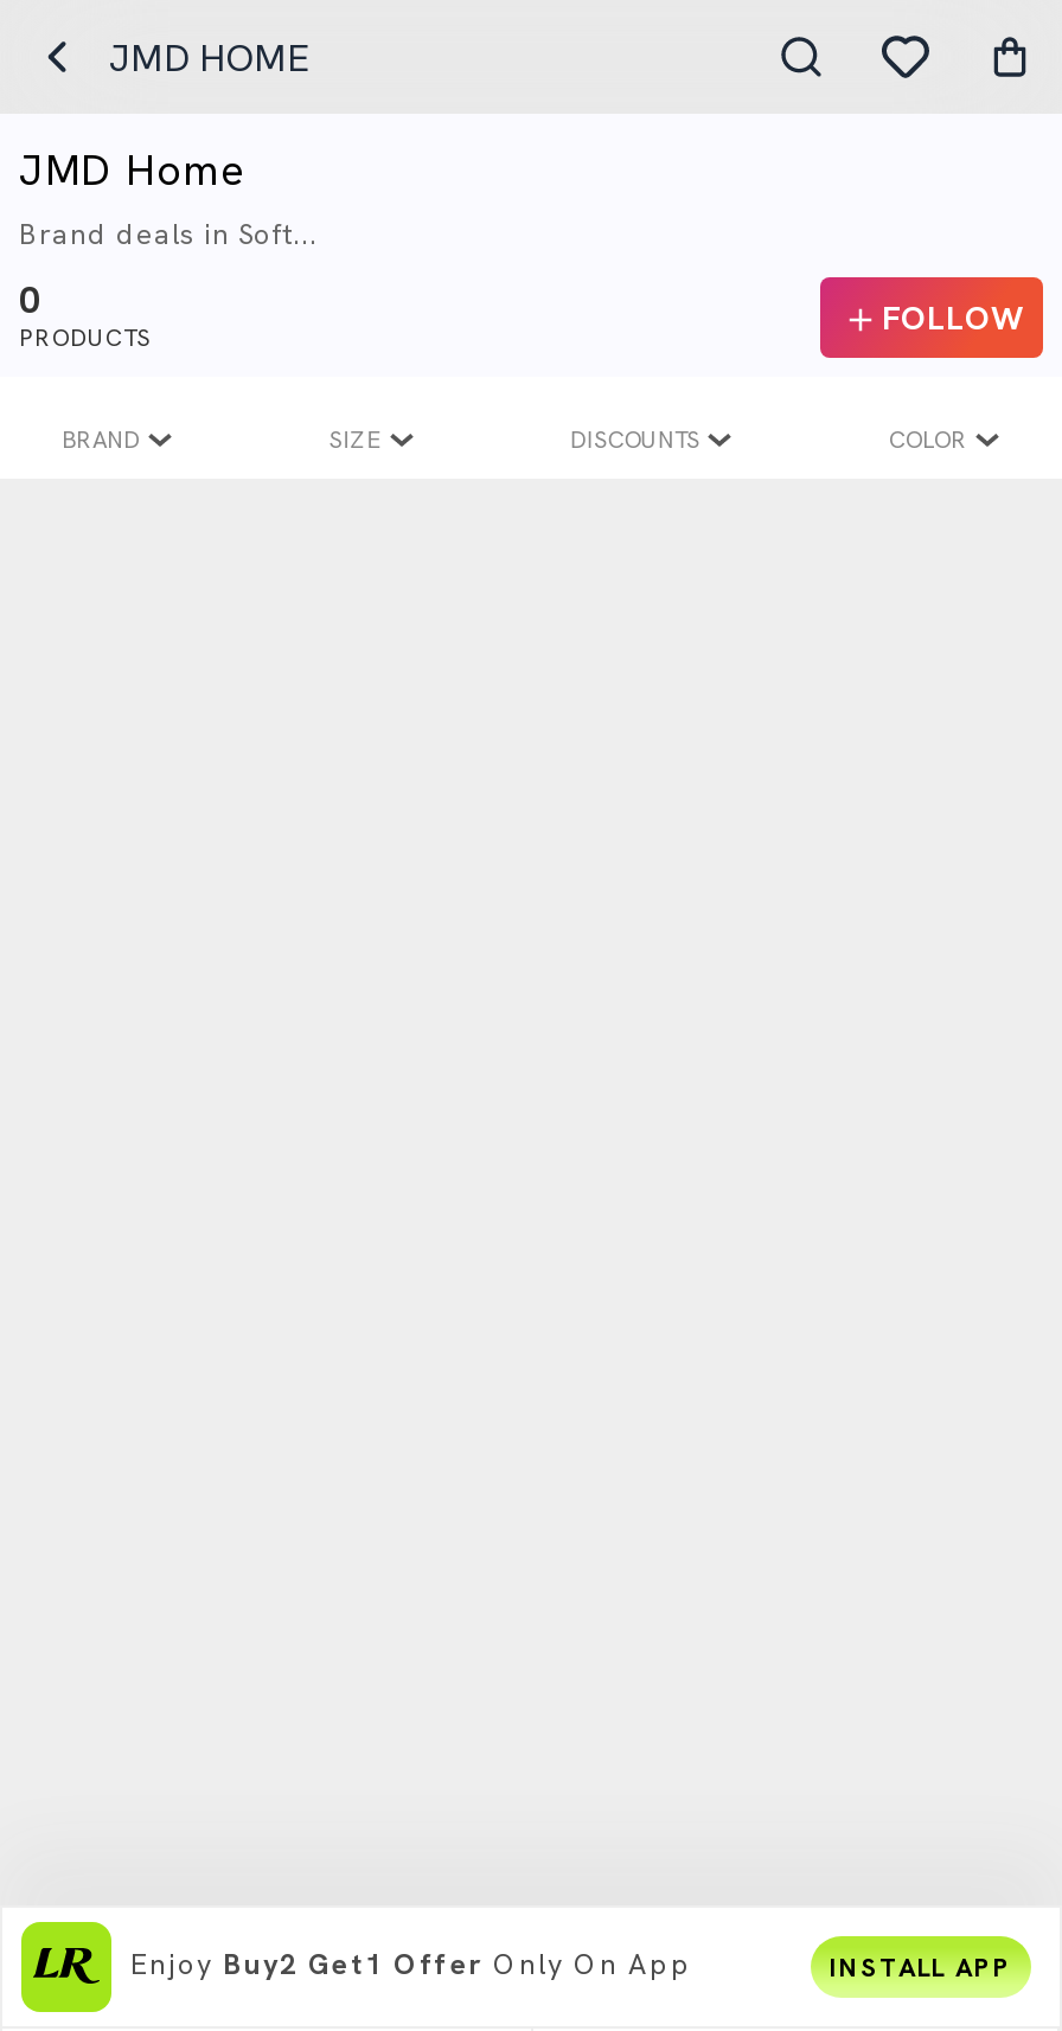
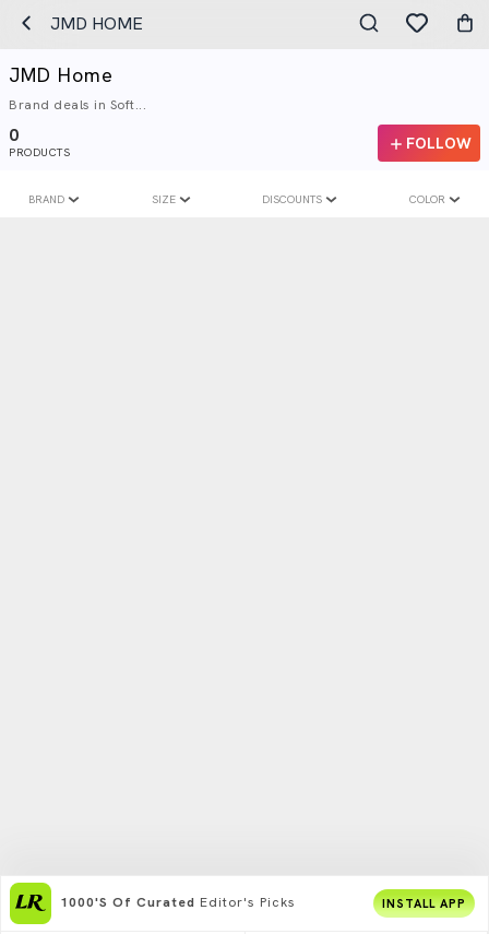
- Enjoy Buy2 Get1 Offer Only On App
+ 1000's Of Curated Editor's Picks
